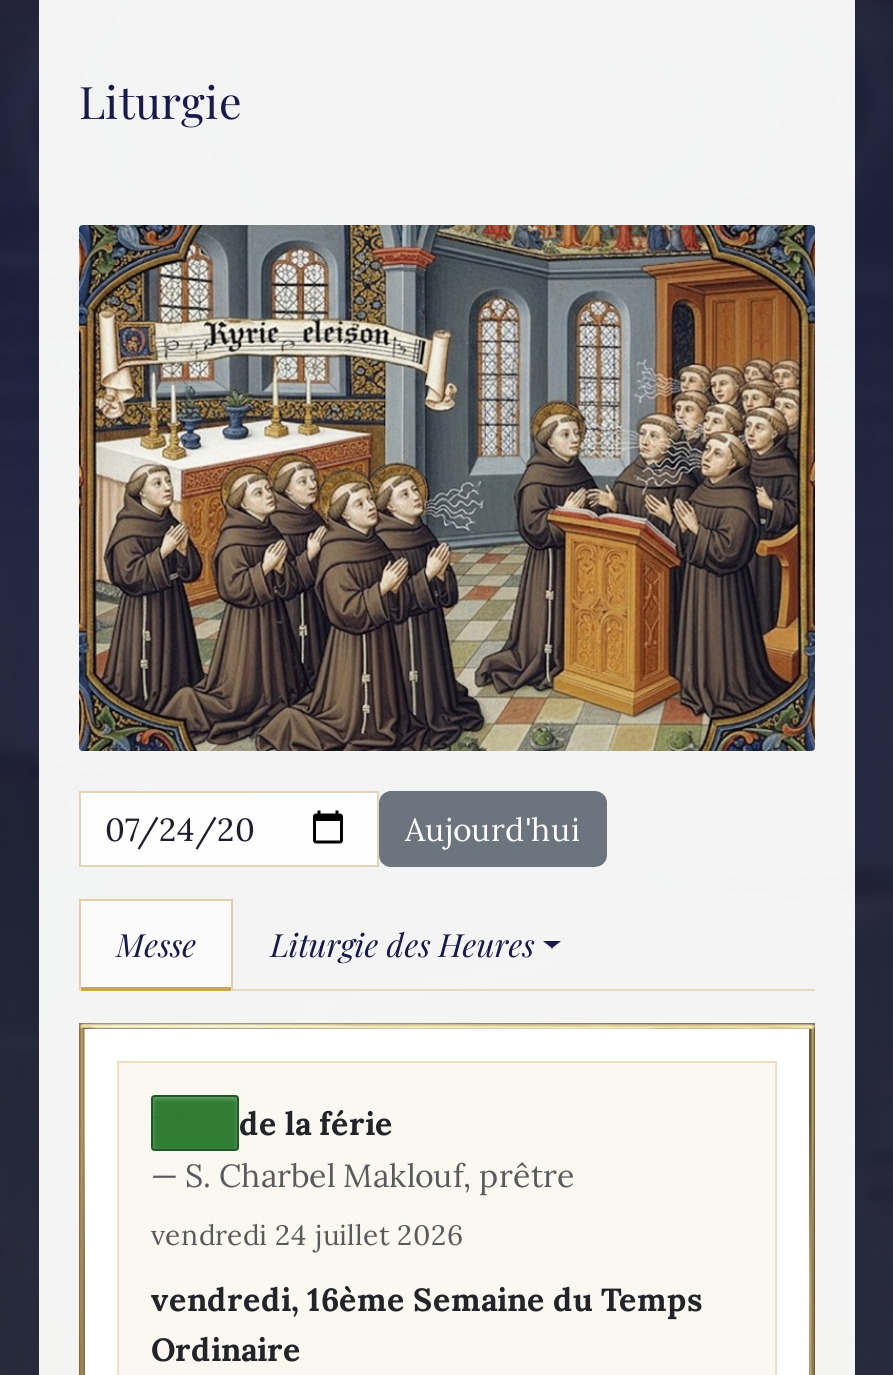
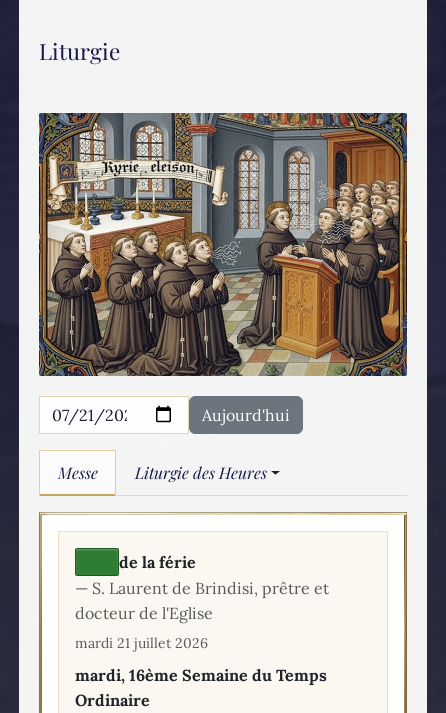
- — S. Charbel Maklouf, prêtre
+ — S. Laurent de Brindisi, prêtre et
+ docteur de l'Eglise

- vendredi 24 juillet 2026
+ mardi 21 juillet 2026

- vendredi, 16ème Semaine du Temps
+ mardi, 16ème Semaine du Temps
